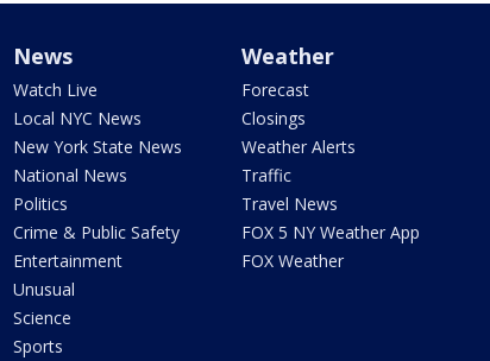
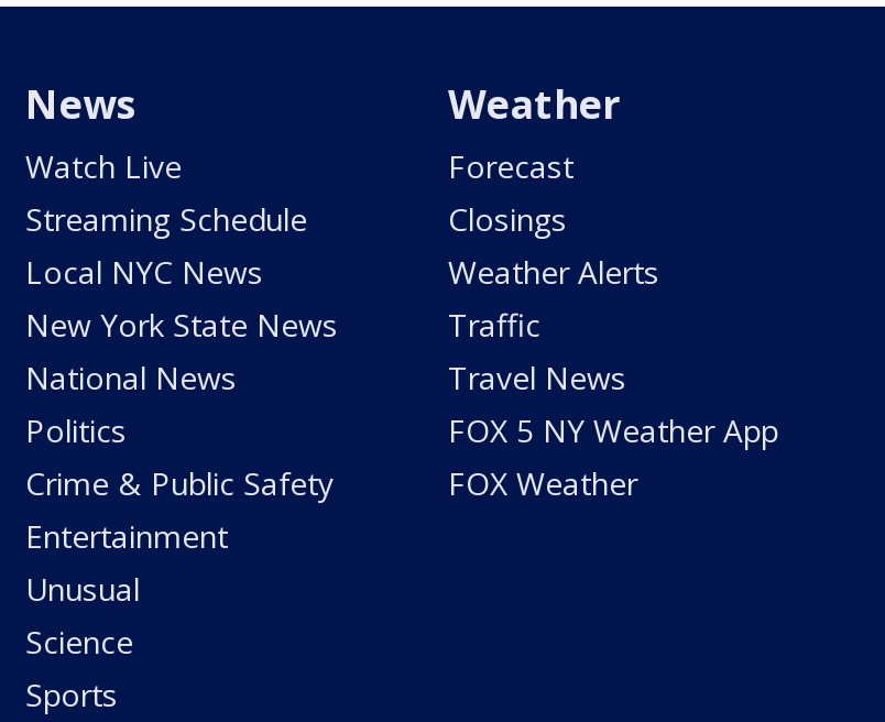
+ Streaming Schedule
